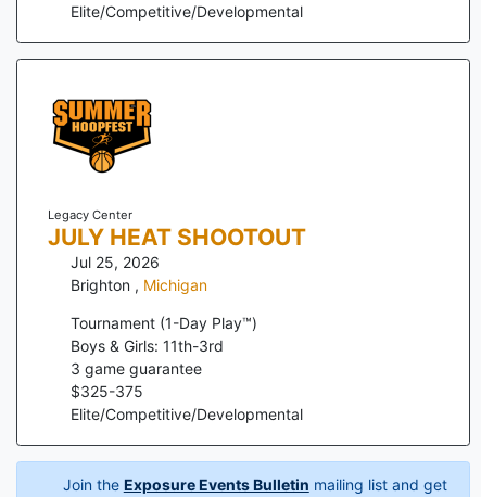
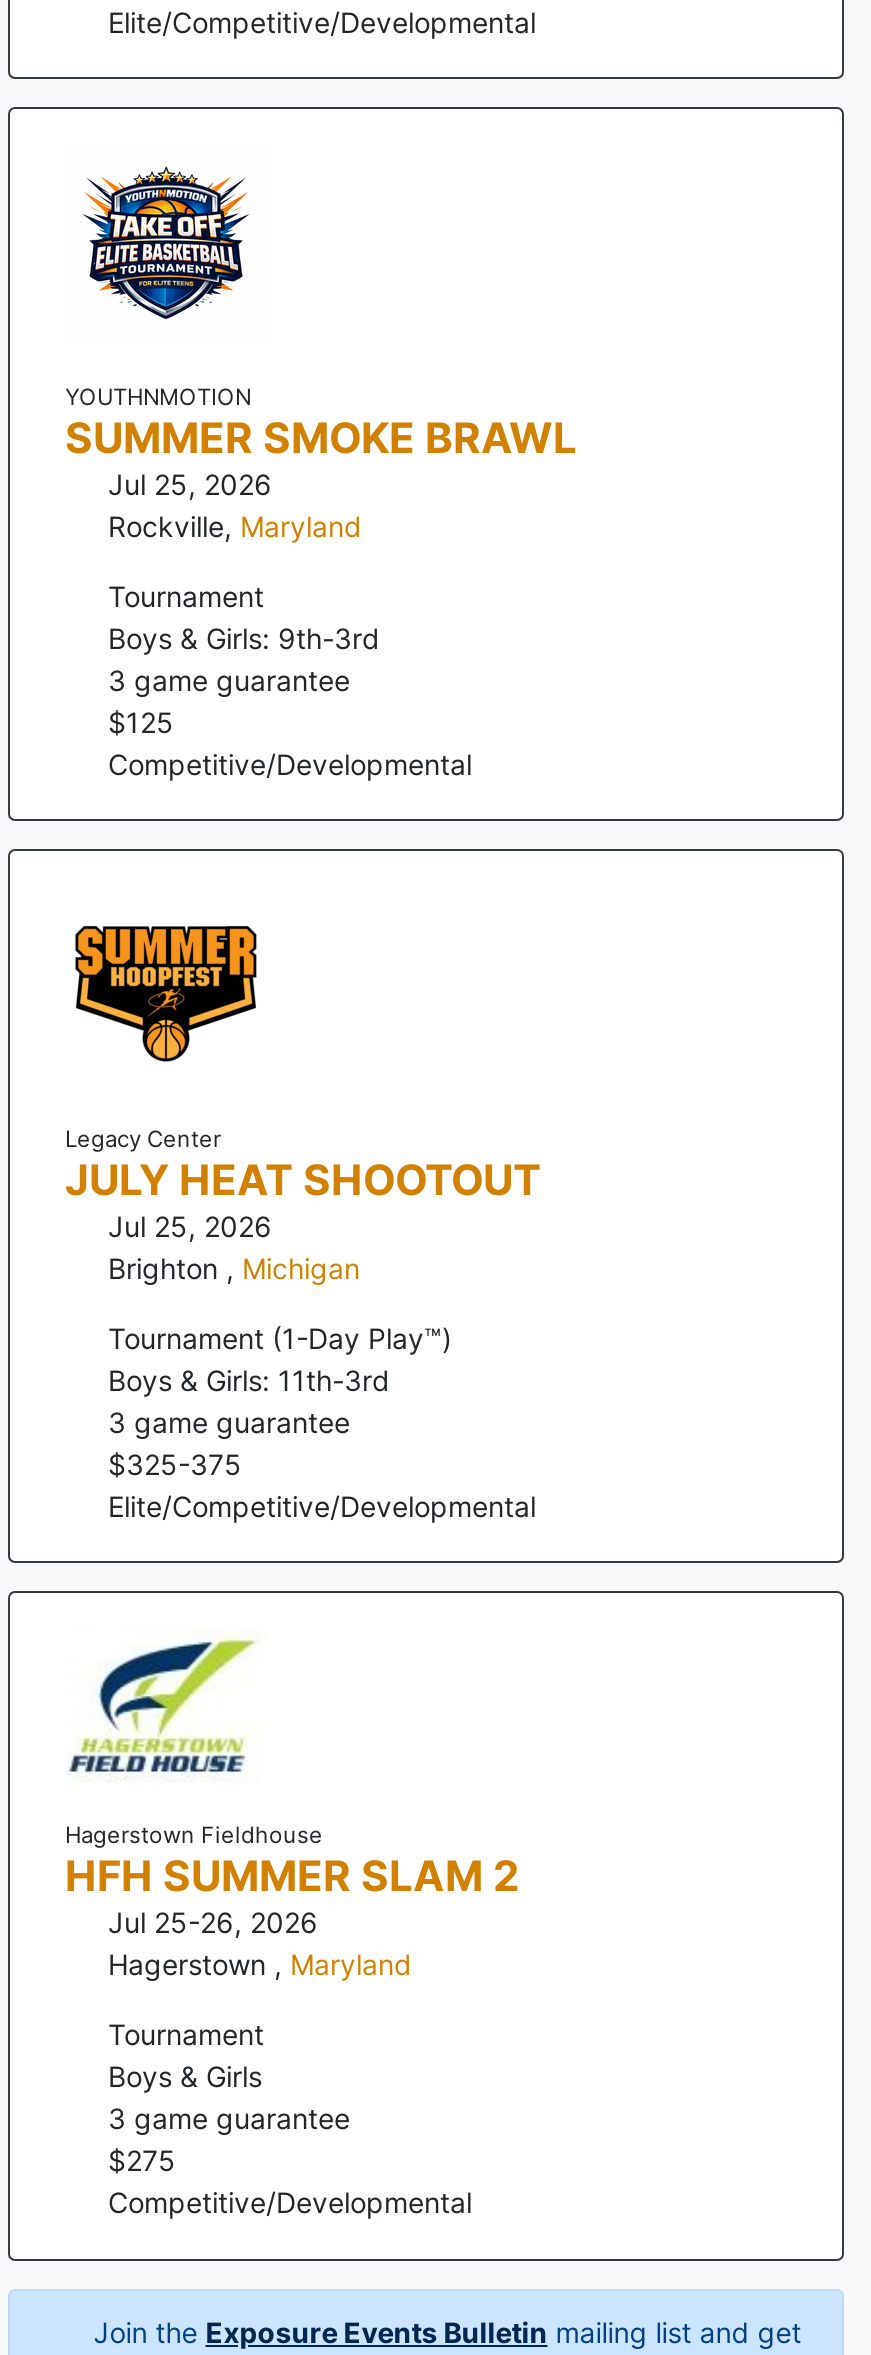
+ [image]
+ YOUTHNMOTION
+ SUMMER SMOKE BRAWL
+ Jul 25, 2026
+ Rockville, Maryland
+ Tournament
+ Boys & Girls: 9th-3rd
+ 3 game guarantee
+ $125
+ Competitive/Developmental

+ [image]
+ Hagerstown Fieldhouse
+ HFH SUMMER SLAM 2
+ Jul 25-26, 2026
+ Hagerstown, Maryland
+ Tournament
+ Boys & Girls
+ 3 game guarantee
+ $275
+ Competitive/Developmental
